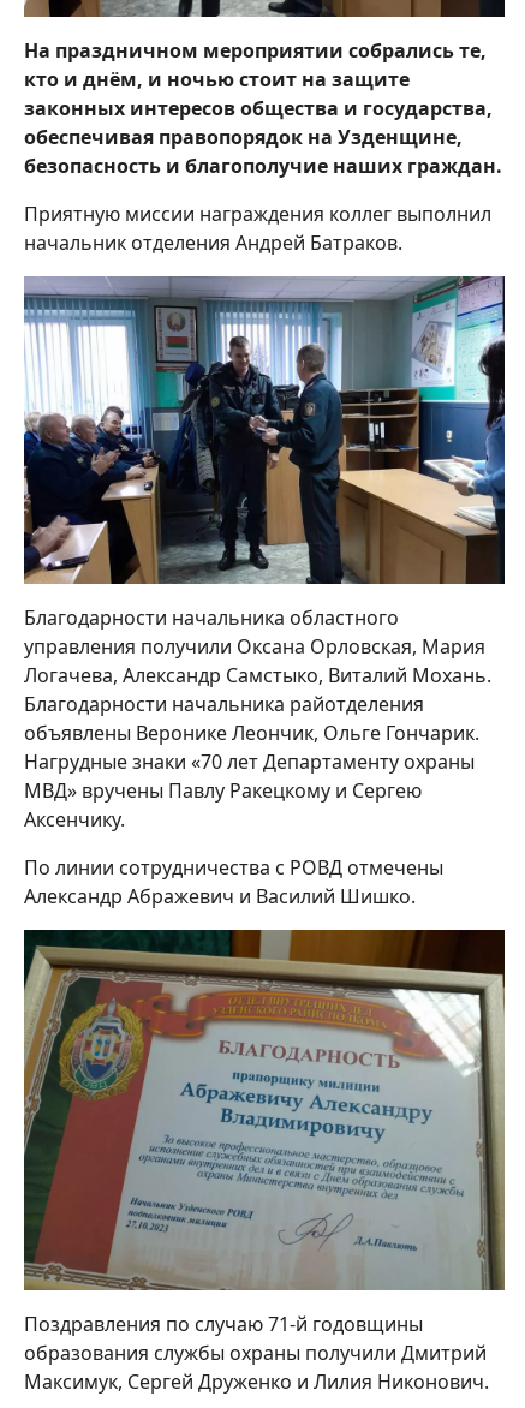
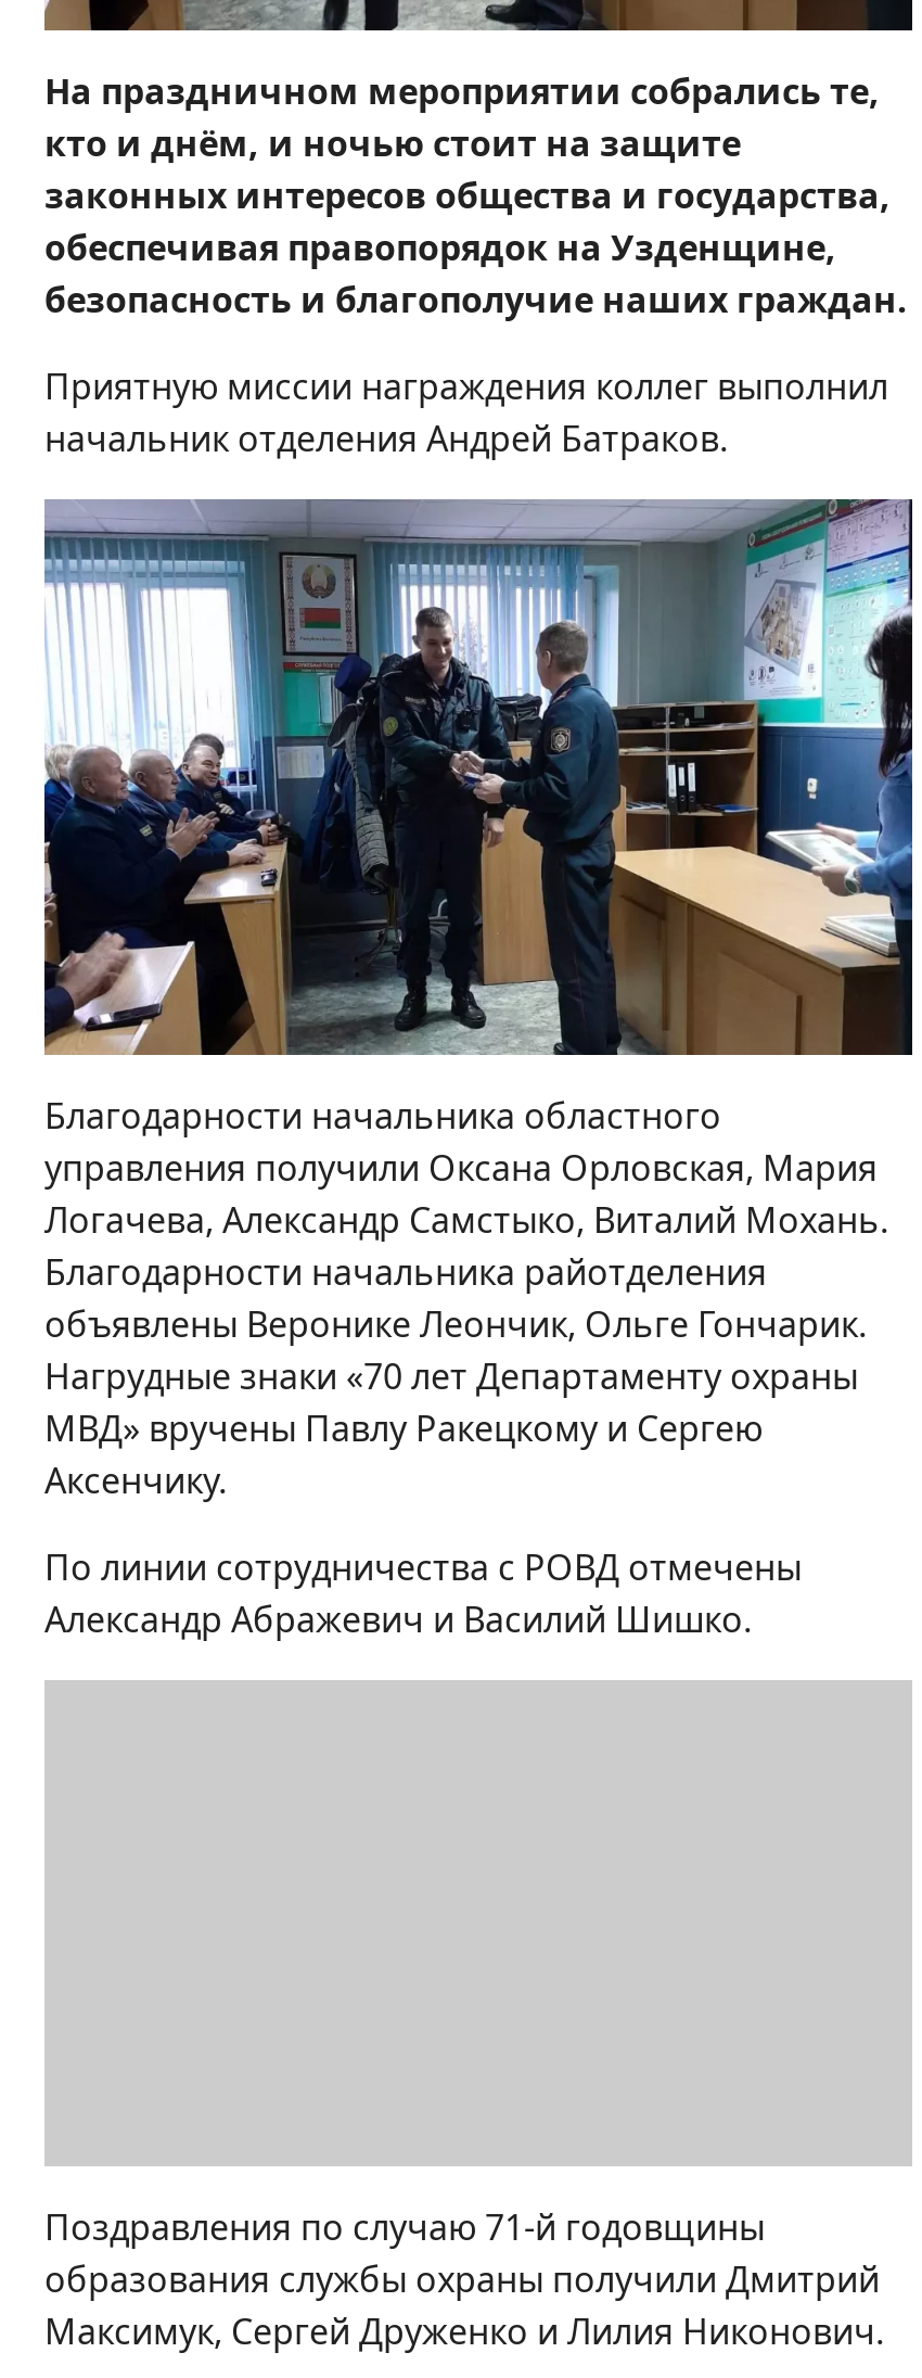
- [image]
